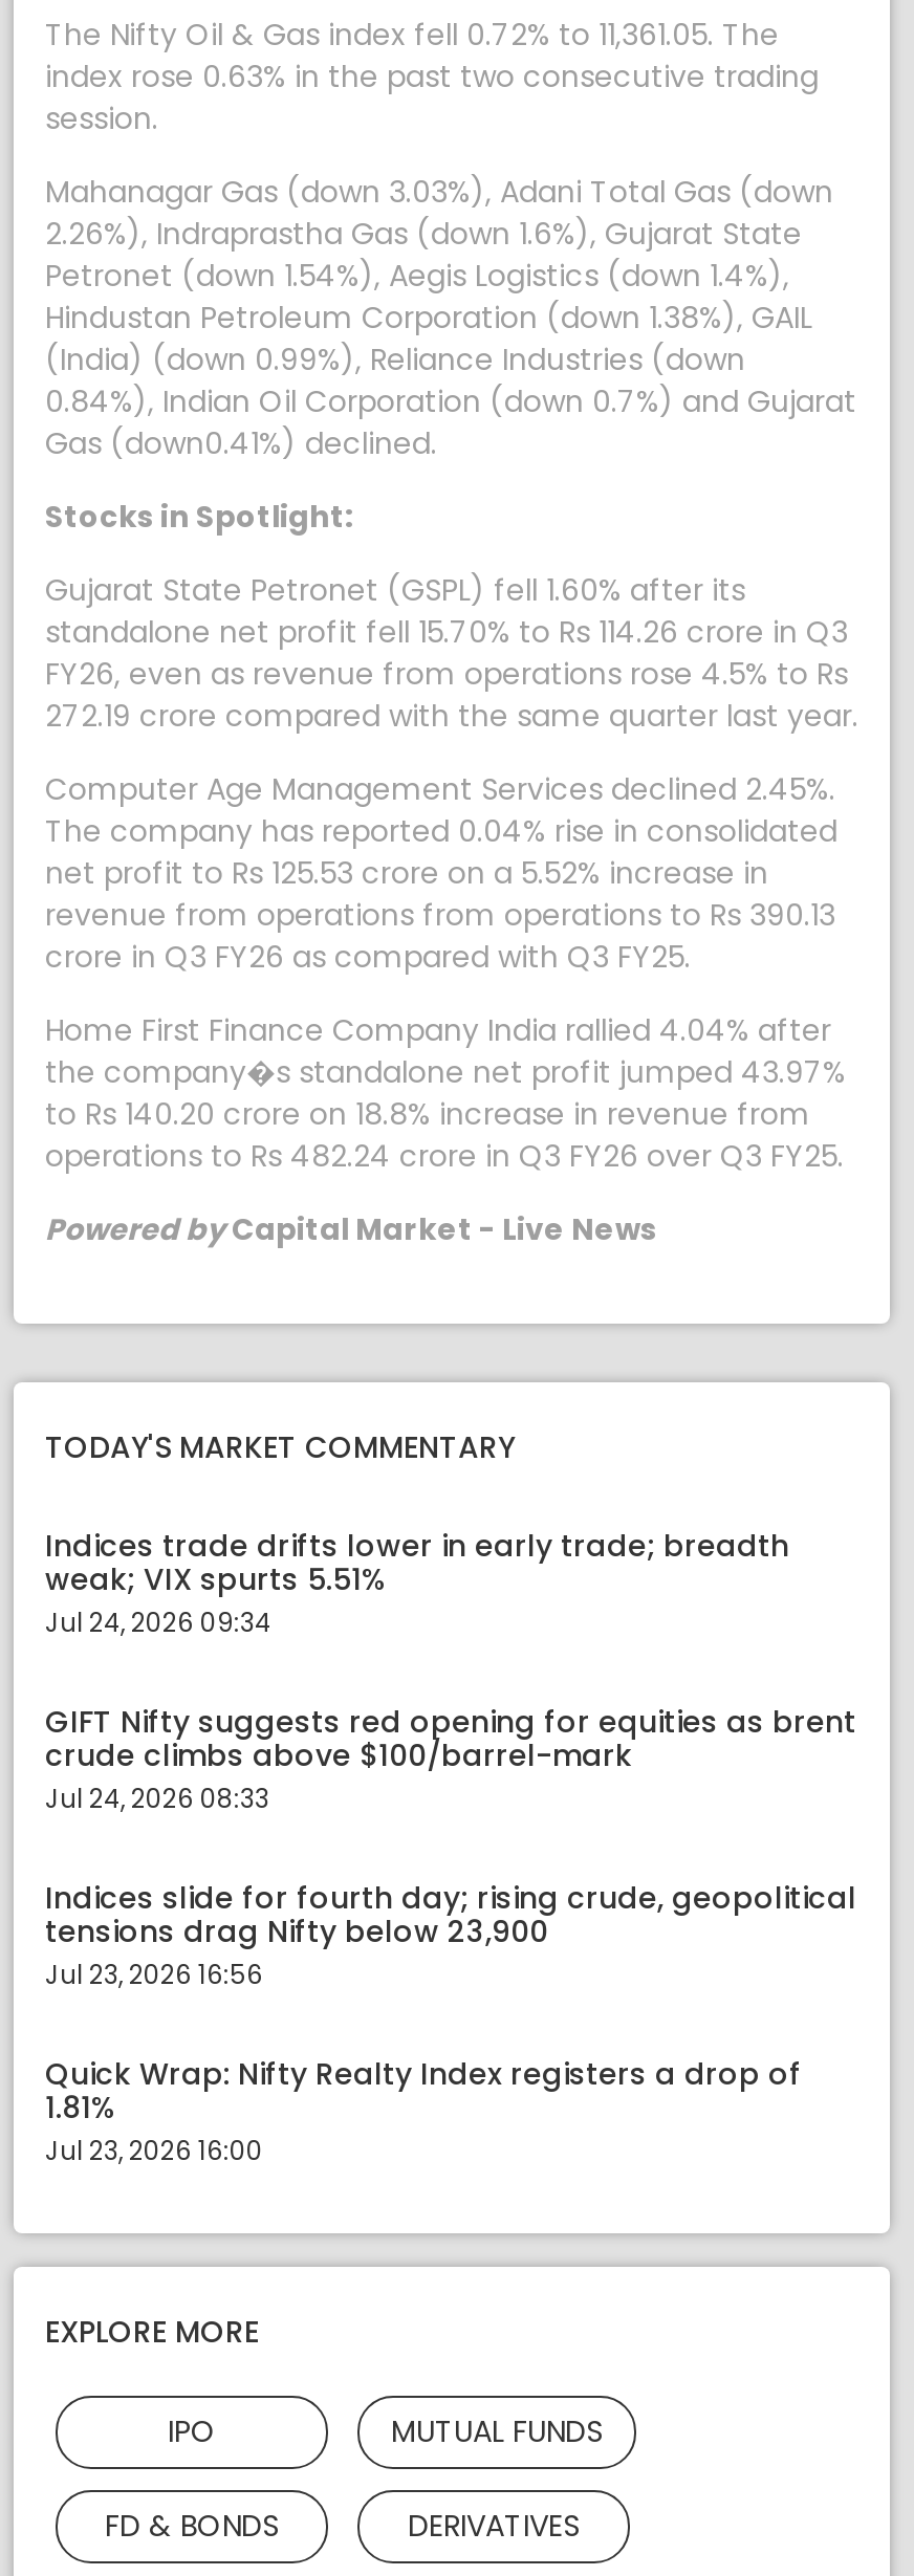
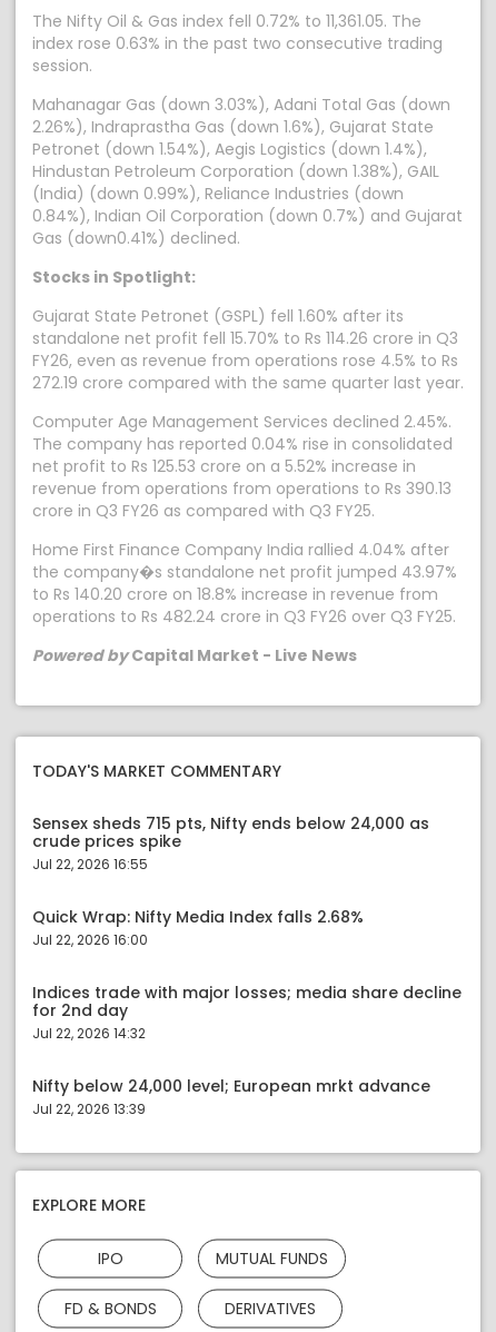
- Indices trade drifts lower in early trade; breadth
- weak; VIX spurts 5.51%
- Jul 24, 2026 09:34
+ Sensex sheds 715 pts, Nifty ends below 24,000 as
+ crude prices spike
+ Jul 22, 2026 16:55

- GIFT Nifty suggests red opening for equities as brent
- crude climbs above $100/barrel-mark
- Jul 24, 2026 08:33
+ Quick Wrap: Nifty Media Index falls 2.68%
+ Jul 22, 2026 16:00

- Indices slide for fourth day; rising crude, geopolitical
- tensions drag Nifty below 23,900
- Jul 23, 2026 16:56
+ Indices trade with major losses; media share decline
+ for 2nd day
+ Jul 22, 2026 14:32

- Quick Wrap: Nifty Realty Index registers a drop of
- 1.81%
- Jul 23, 2026 16:00
+ Nifty below 24,000 level; European mrkt advance
+ Jul 22, 2026 13:39
